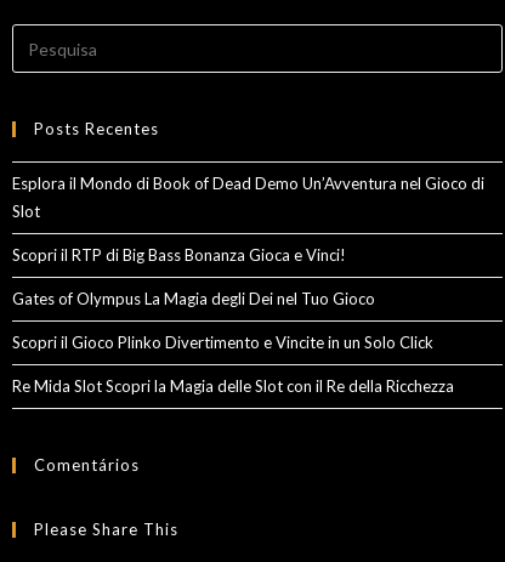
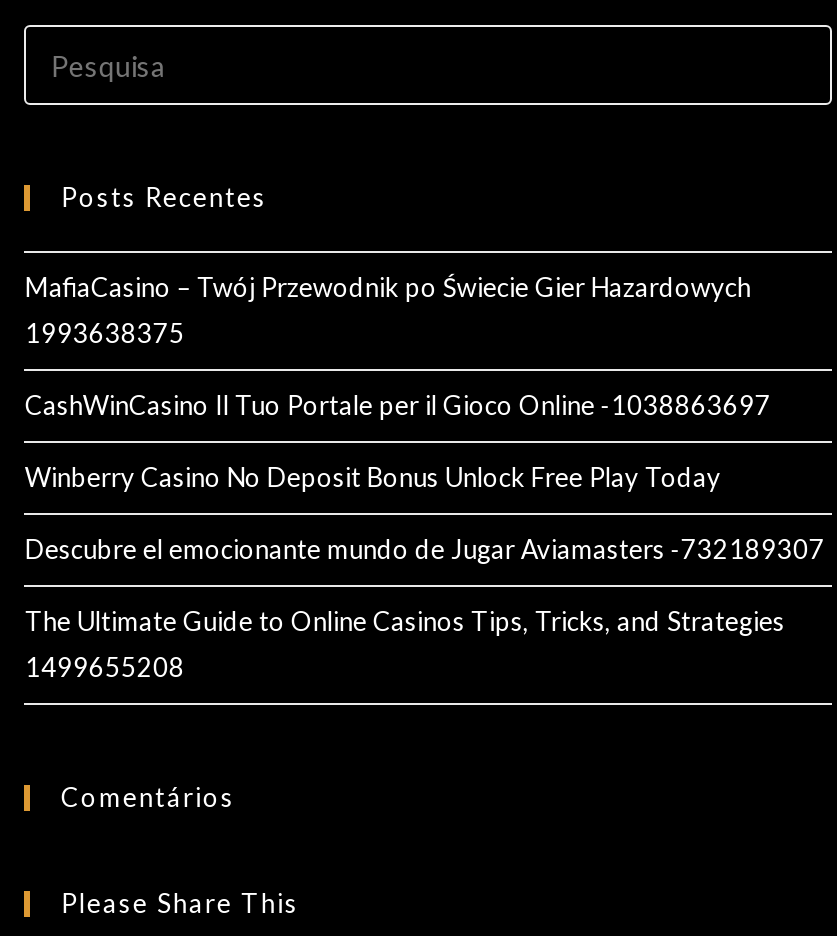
- Esplora il Mondo di Book of Dead Demo Un’Avventura nel Gioco di
- Slot
+ MafiaCasino – Twój Przewodnik po Świecie Gier Hazardowych
+ 1993638375

- Scopri il RTP di Big Bass Bonanza Gioca e Vinci!
+ CashWinCasino Il Tuo Portale per il Gioco Online -1038863697

- Gates of Olympus La Magia degli Dei nel Tuo Gioco
+ Winberry Casino No Deposit Bonus Unlock Free Play Today

- Scopri il Gioco Plinko Divertimento e Vincite in un Solo Click
+ Descubre el emocionante mundo de Jugar Aviamasters -732189307

- Re Mida Slot Scopri la Magia delle Slot con il Re della Ricchezza
+ The Ultimate Guide to Online Casinos Tips, Tricks, and Strategies
+ 1499655208
